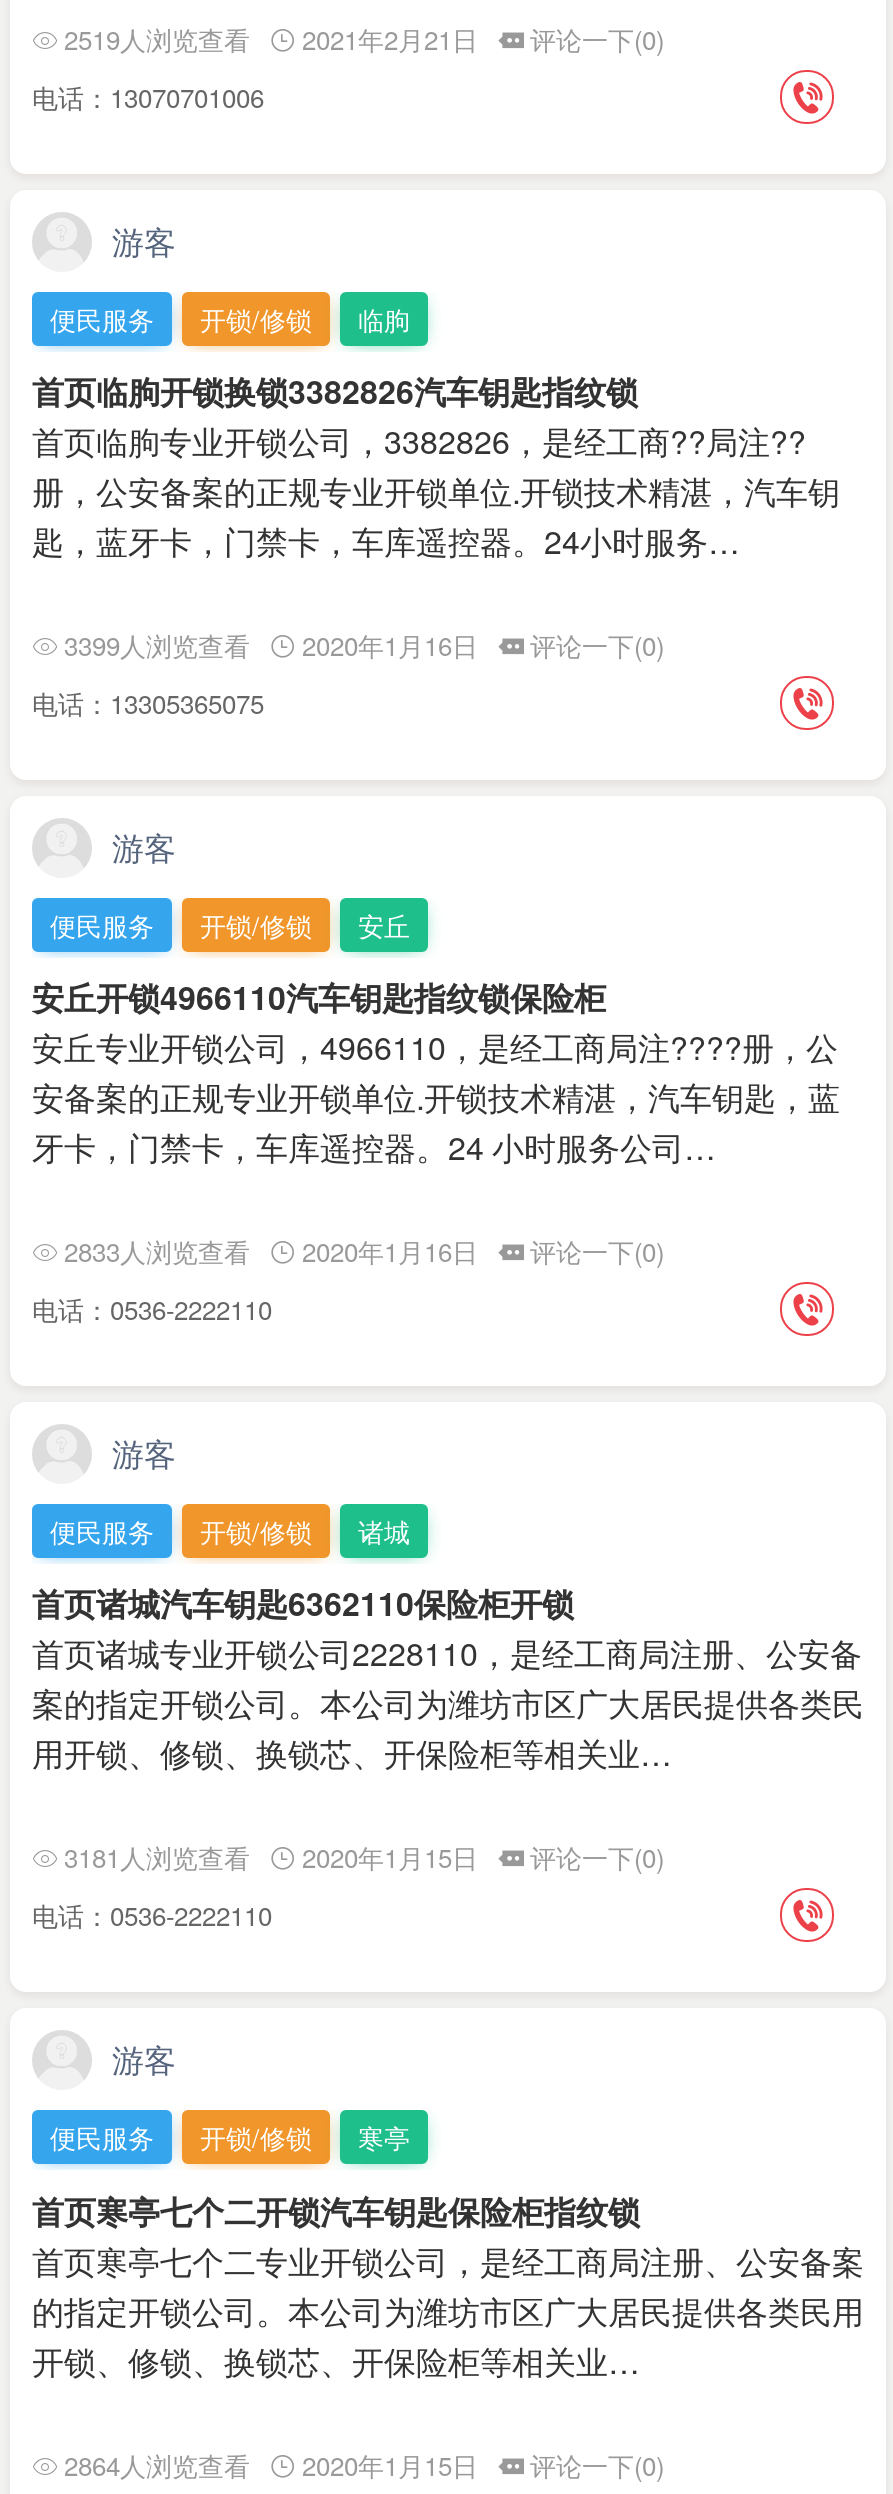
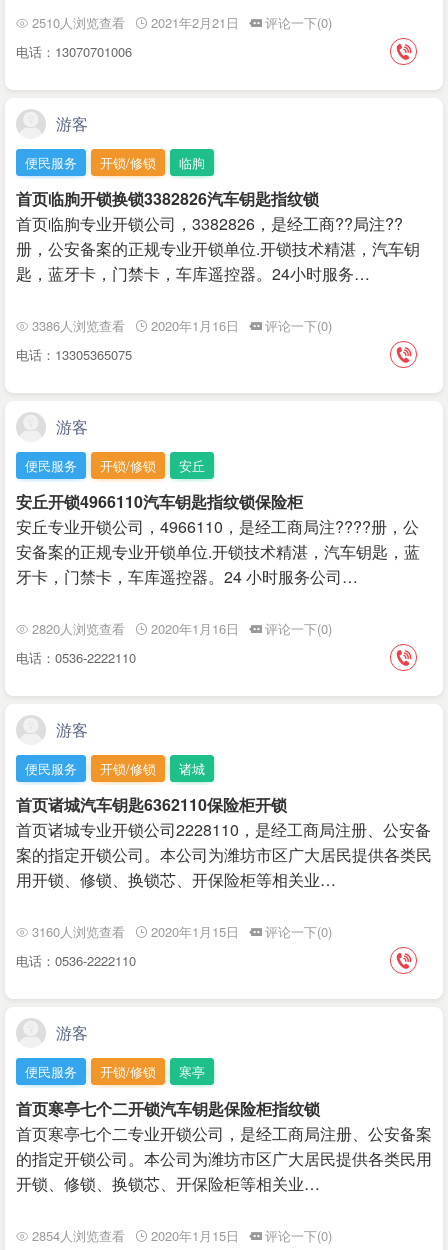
- 2519人浏览查看 2021年2月21日 评论一下(0)
+ 2510人浏览查看 2021年2月21日 评论一下(0)

- 3399人浏览查看 2020年1月16日 评论一下(0)
+ 3386人浏览查看 2020年1月16日 评论一下(0)

- 2833人浏览查看 2020年1月16日 评论一下(0)
+ 2820人浏览查看 2020年1月16日 评论一下(0)

- 3181人浏览查看 2020年1月15日 评论一下(0)
+ 3160人浏览查看 2020年1月15日 评论一下(0)

- 2864人浏览查看 2020年1月15日 评论一下(0)
+ 2854人浏览查看 2020年1月15日 评论一下(0)
